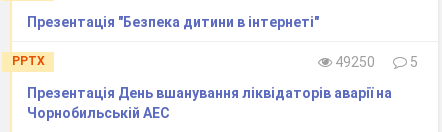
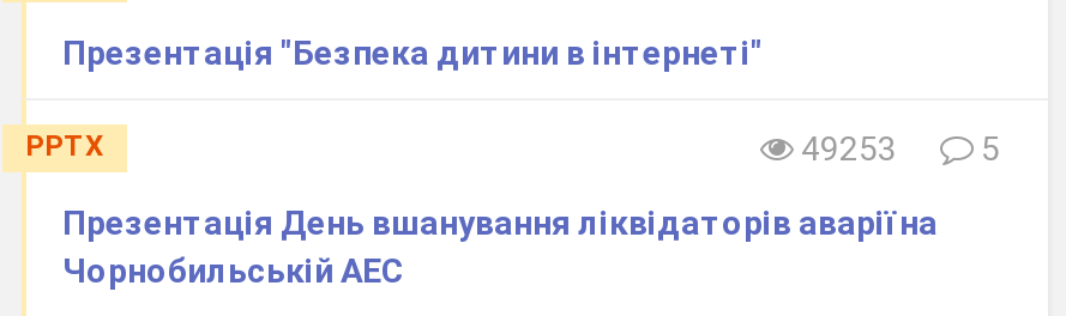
- 49250 5
+ 49253 5
